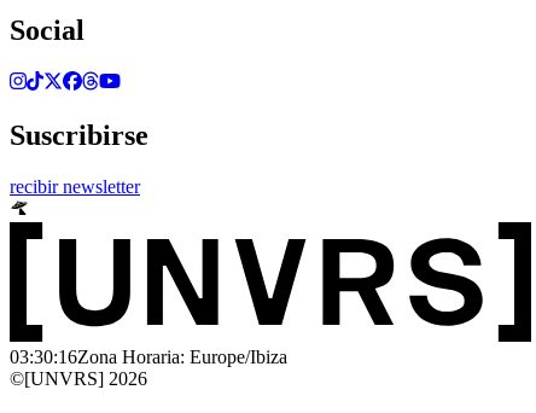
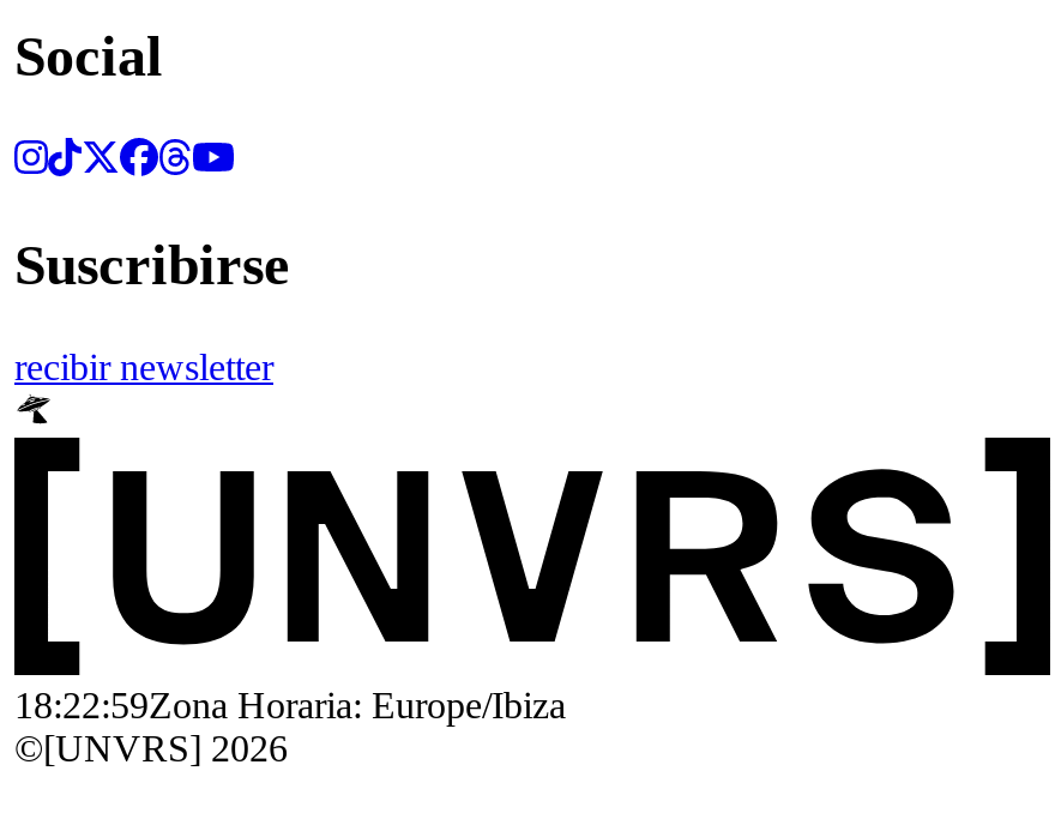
- 03:30:16Zona Horaria: Europe/Ibiza
+ 18:22:59Zona Horaria: Europe/Ibiza
